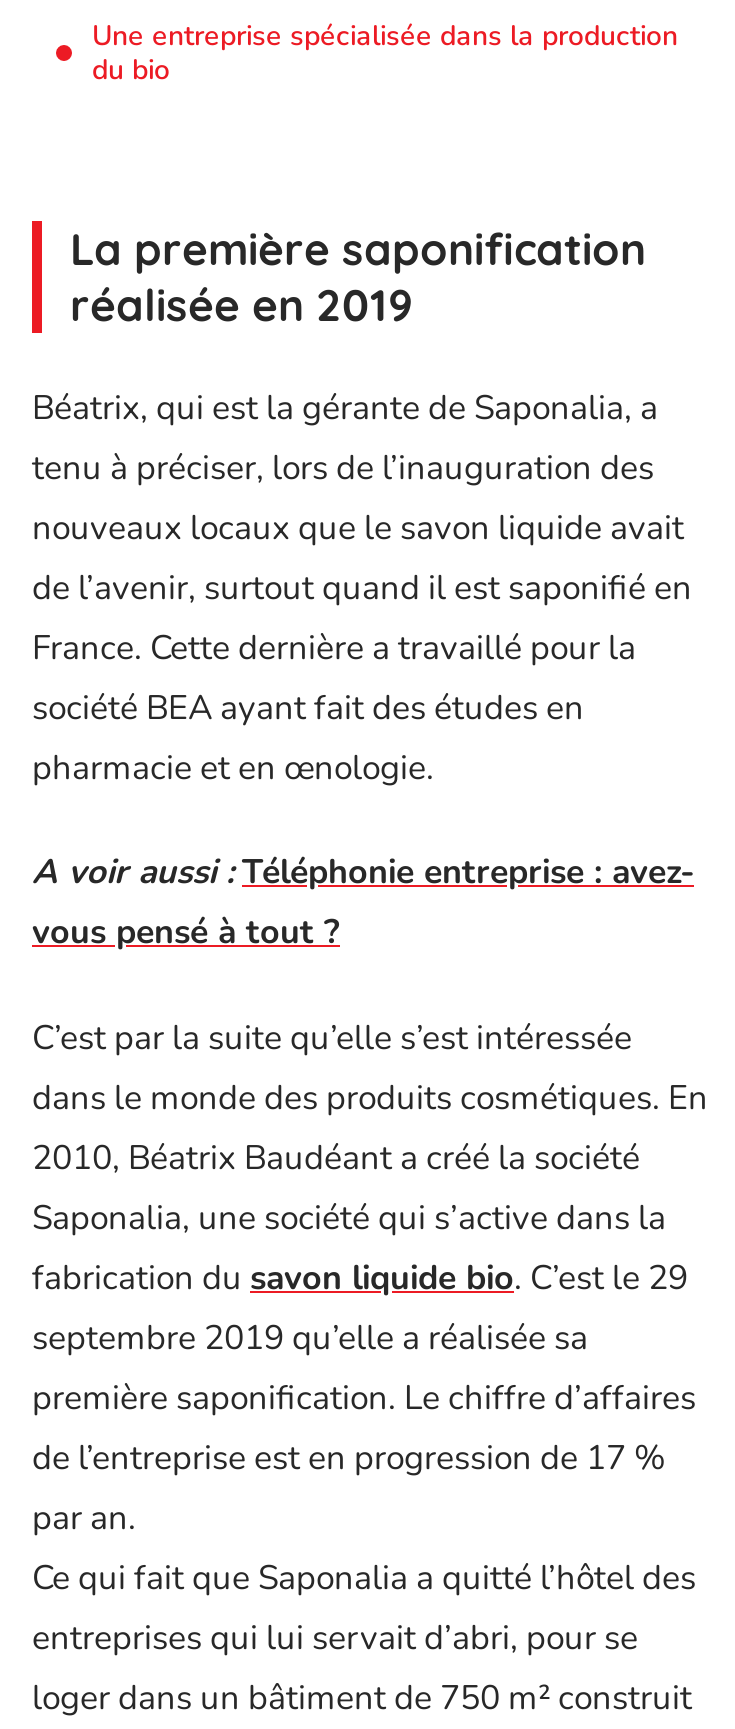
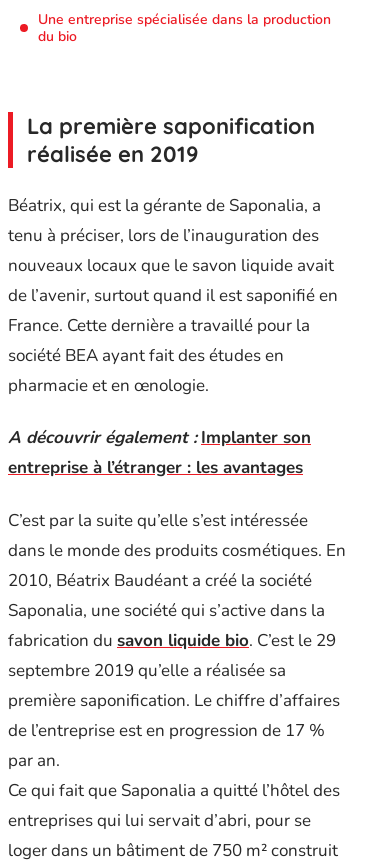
- A voir aussi : Téléphonie entreprise : avez-
- vous pensé à tout ?
+ A découvrir également : Implanter son
+ entreprise à l’étranger : les avantages
